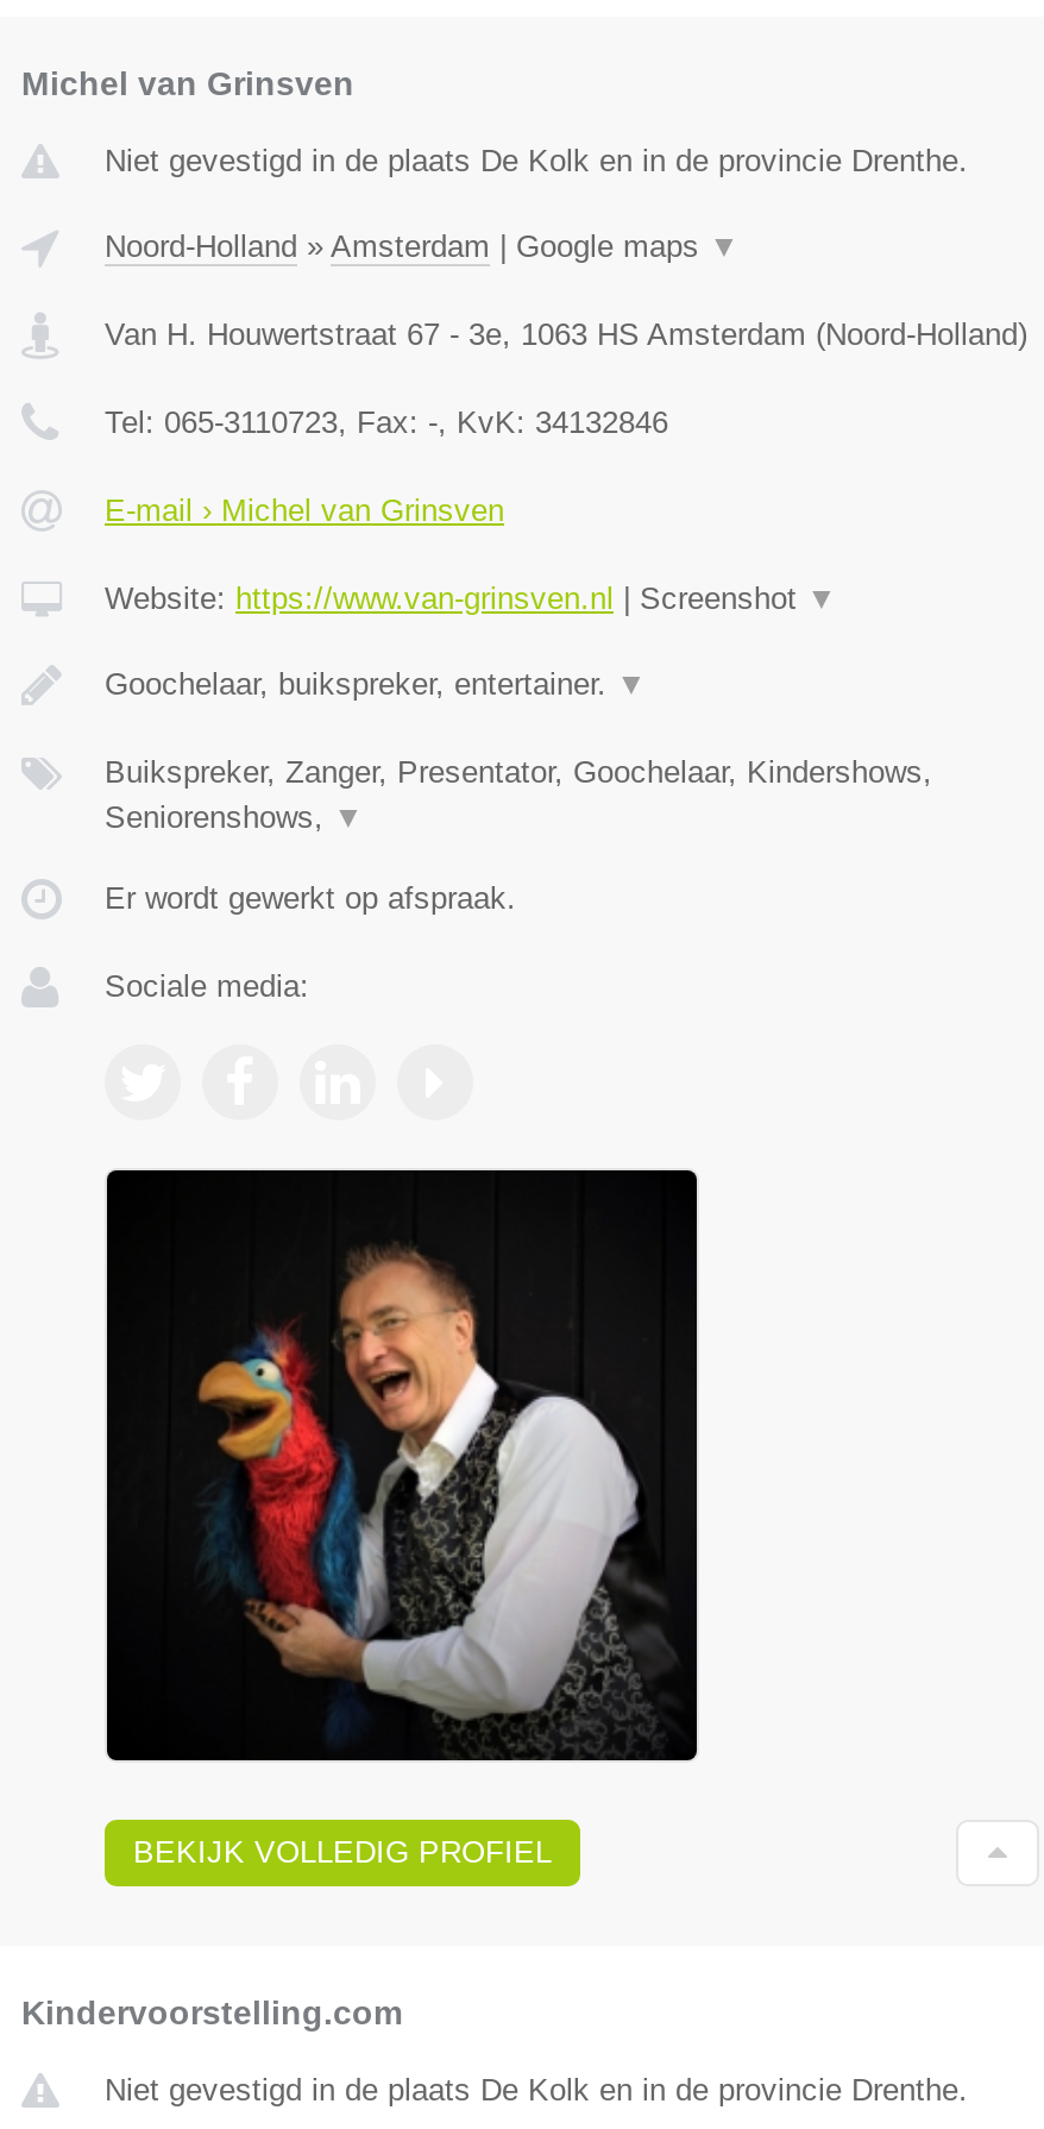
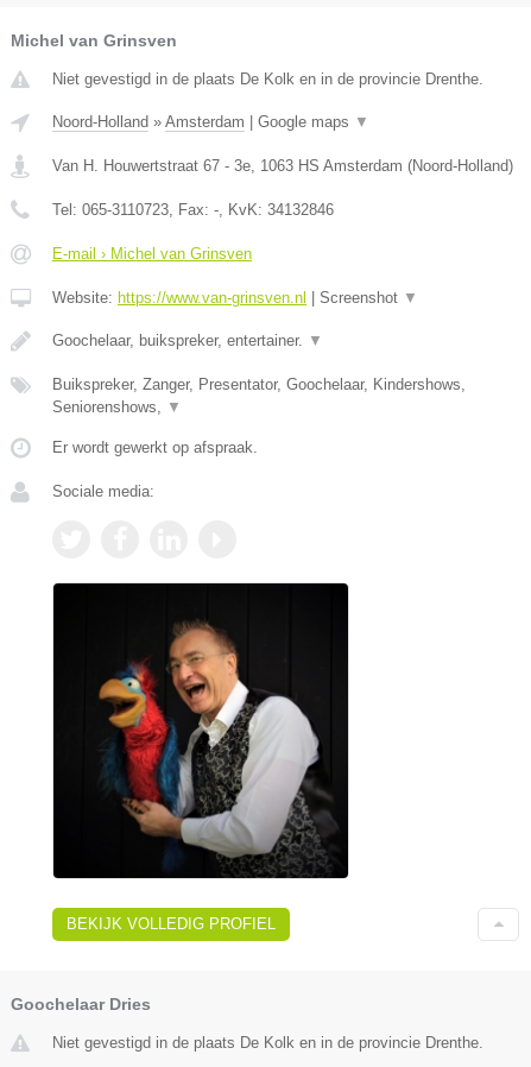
- Kindervoorstelling.com
+ Goochelaar Dries
